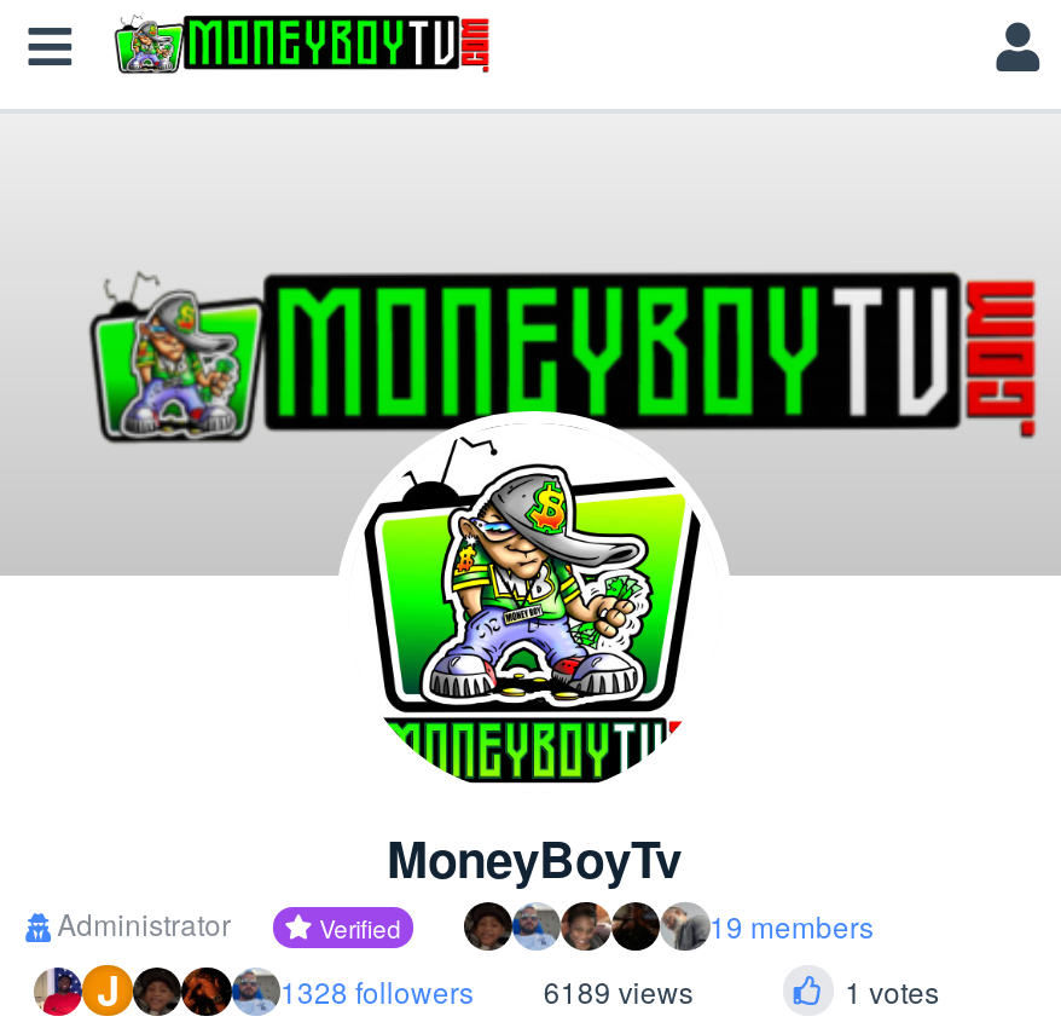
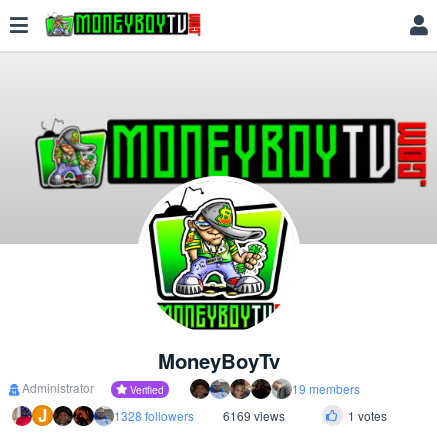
- 1328 followers 6189 views
+ 1328 followers 6169 views
